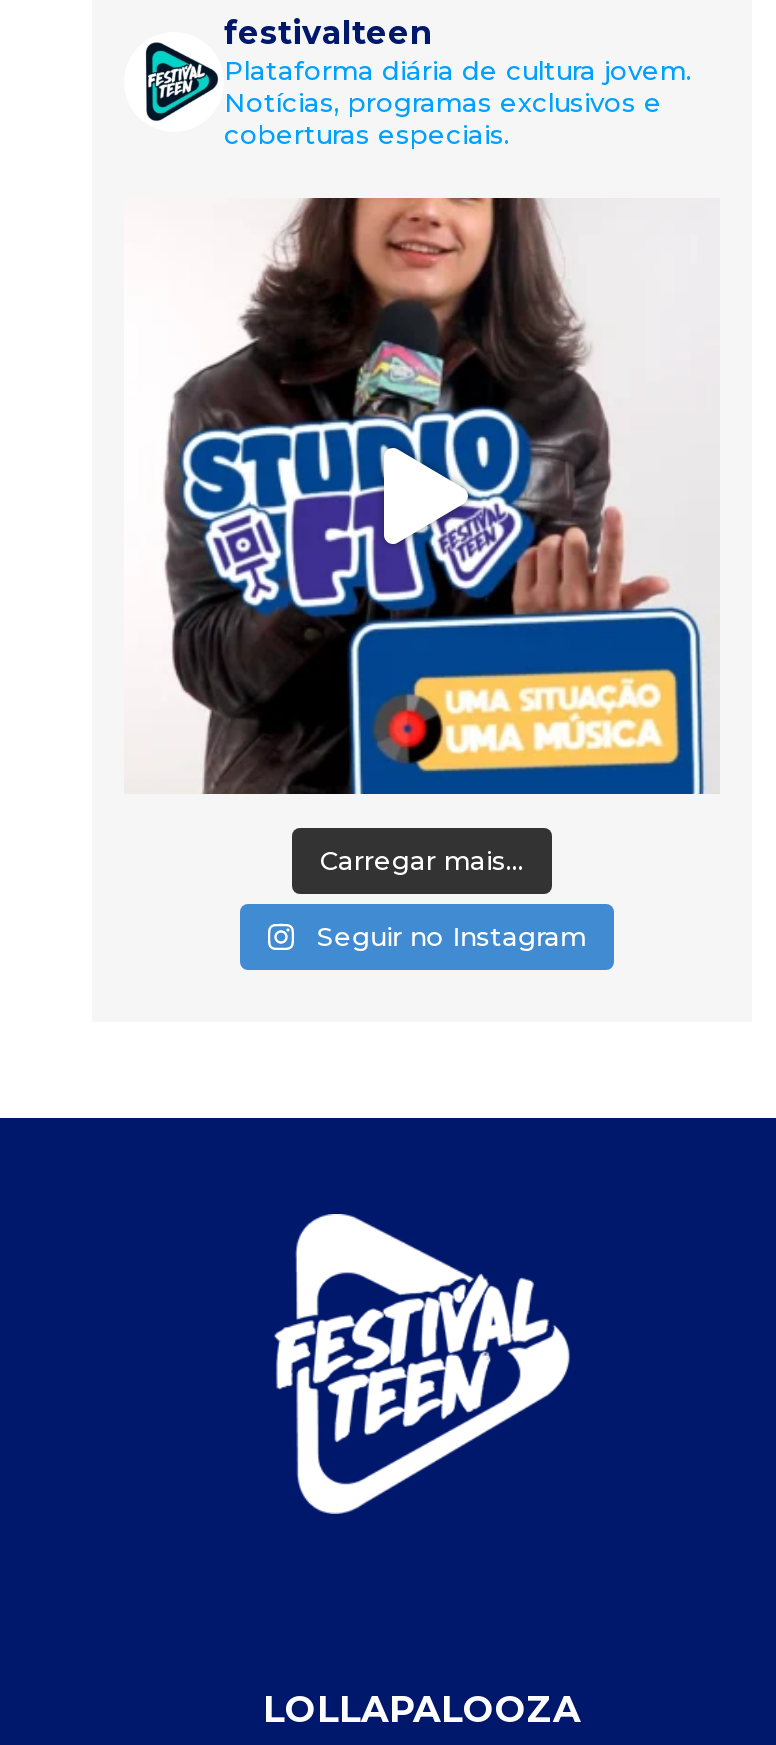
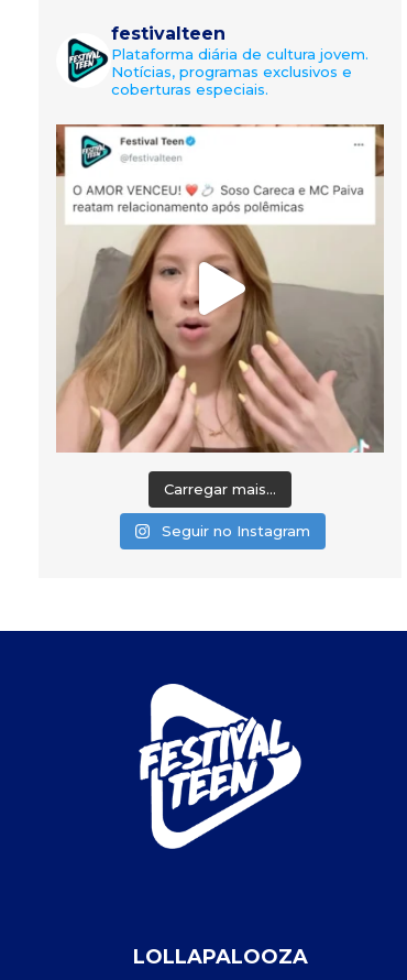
- [image]
+ [image]
